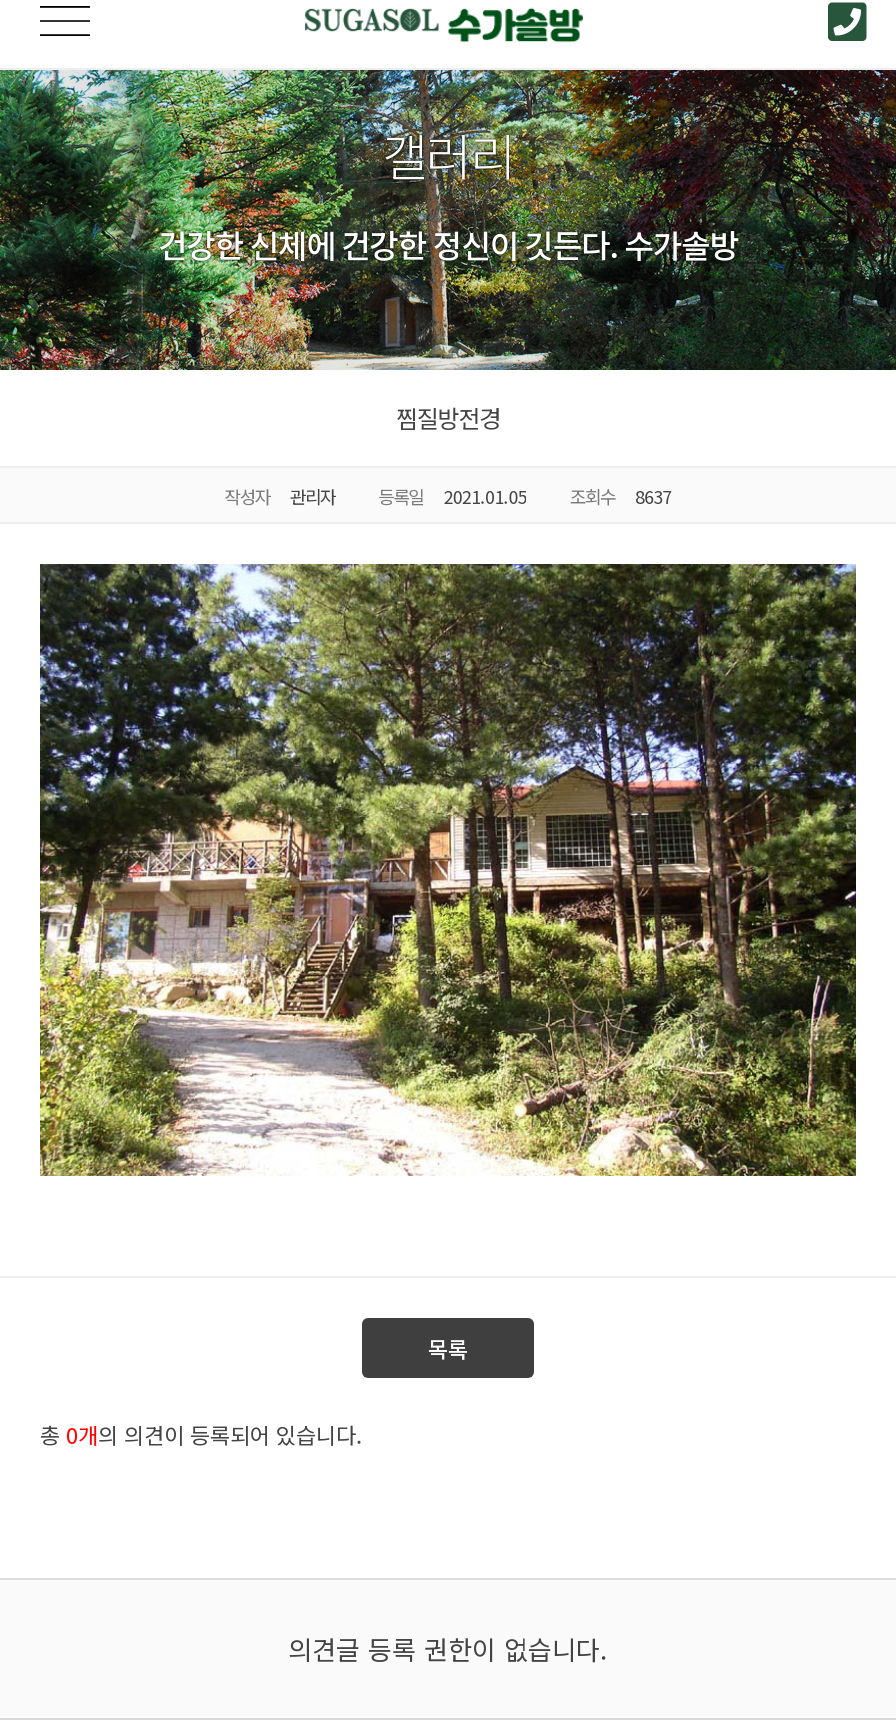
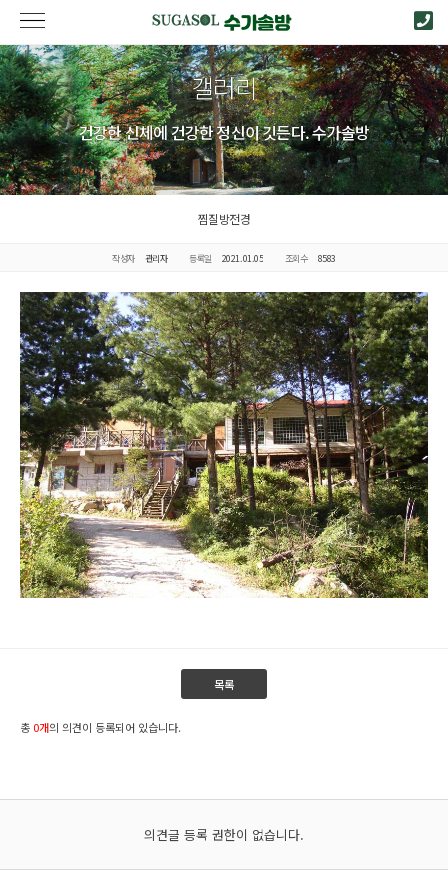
- 작성자 관리자 등록일 2021.01.05 조회수 8637
+ 작성자 관리자 등록일 2021.01.05 조회수 8583
